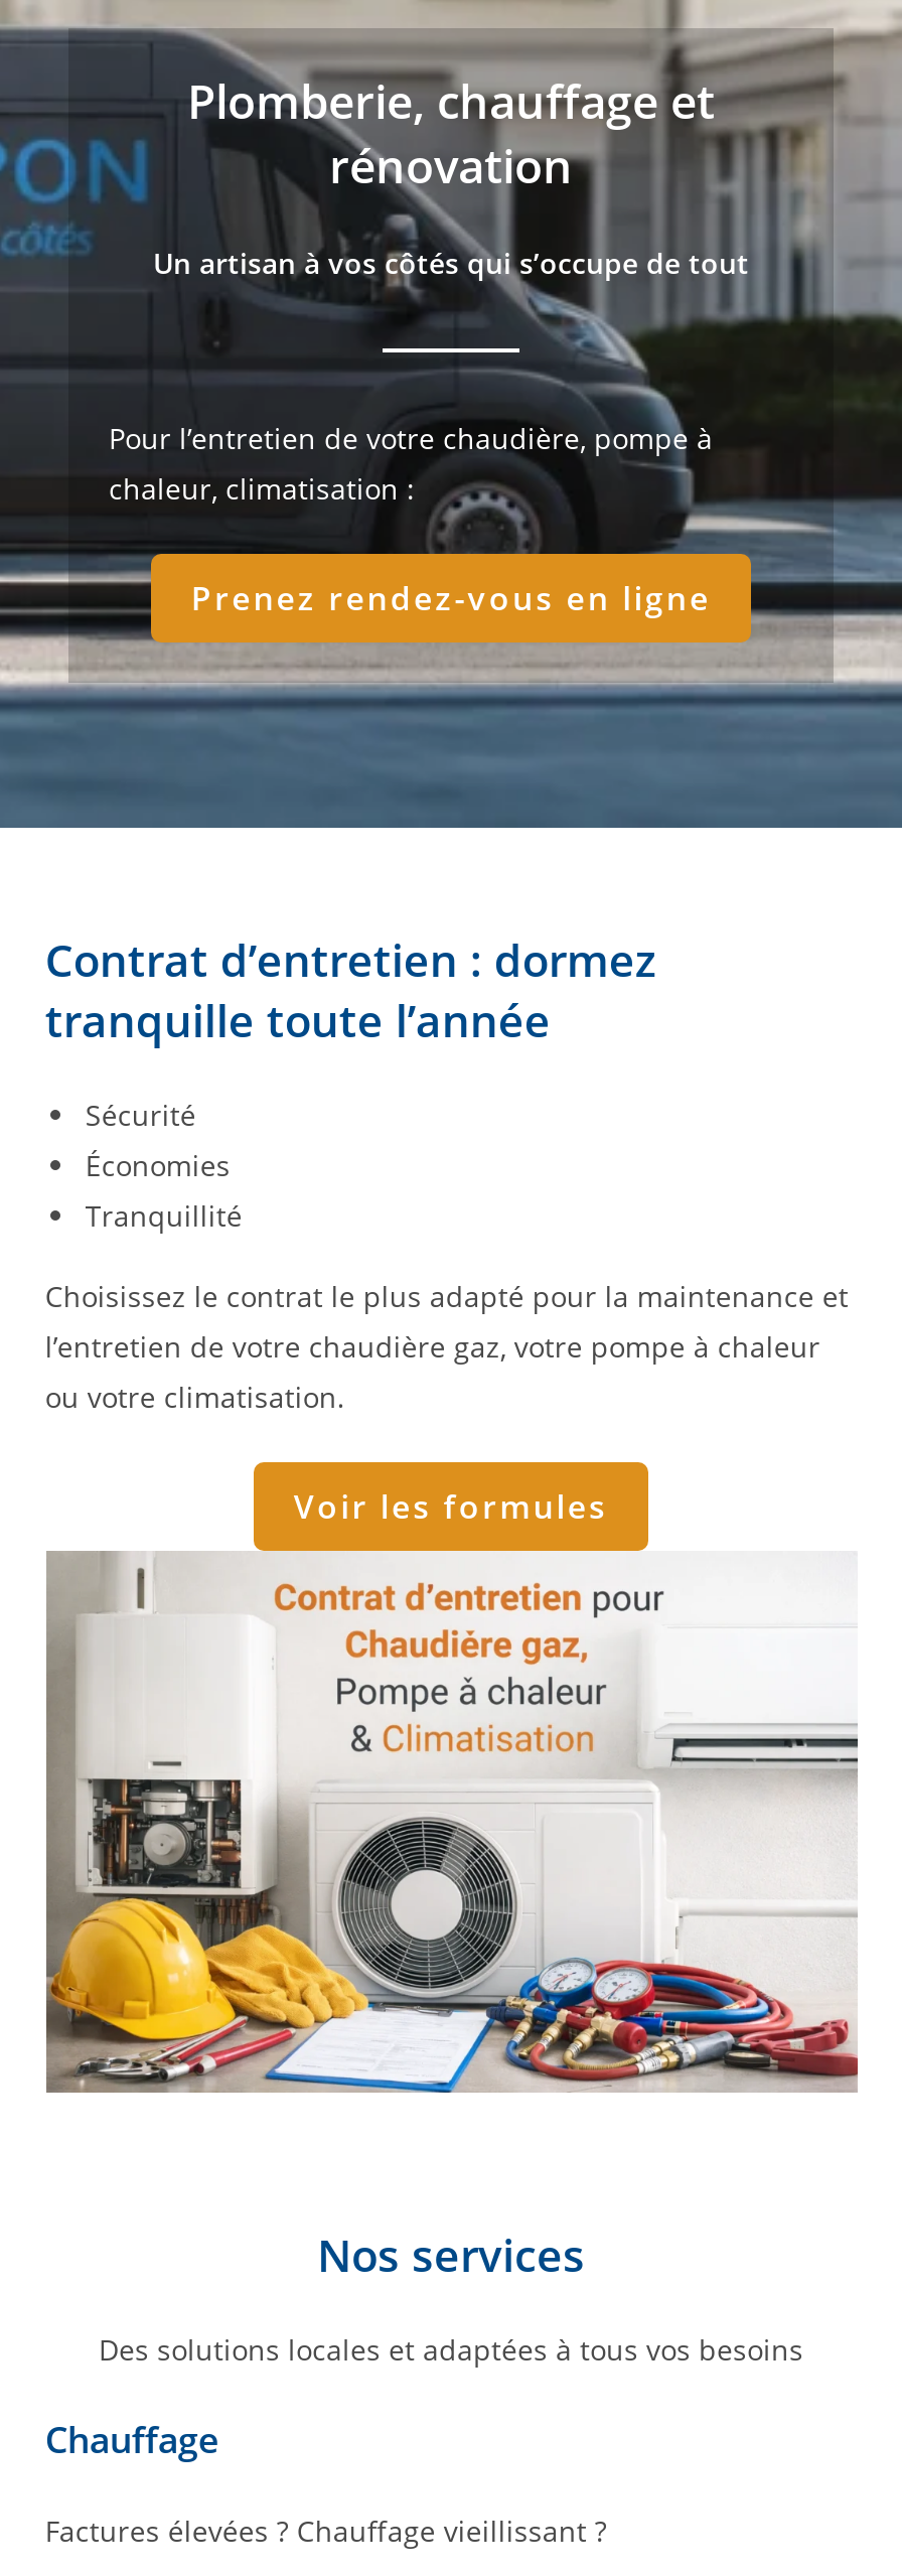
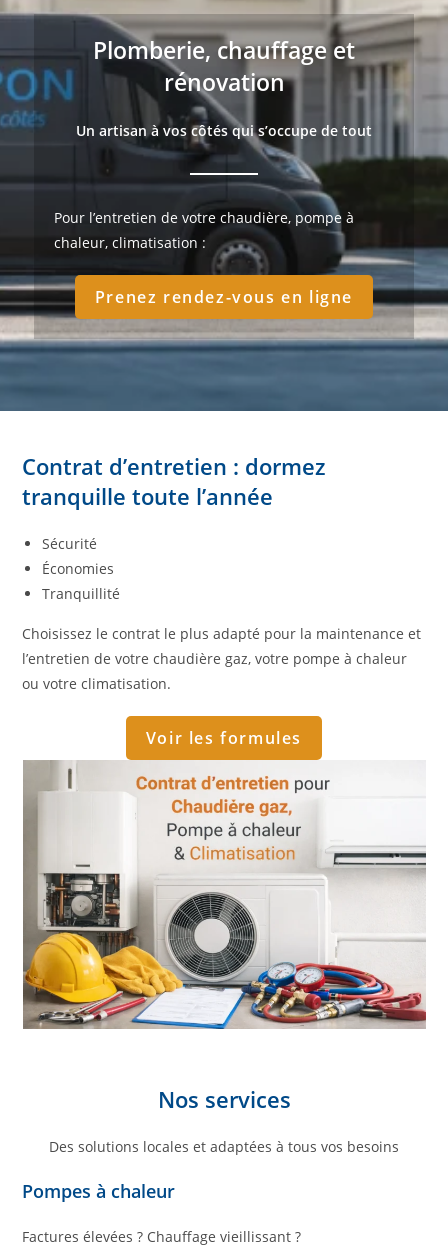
- Chauffage
+ Pompes à chaleur
